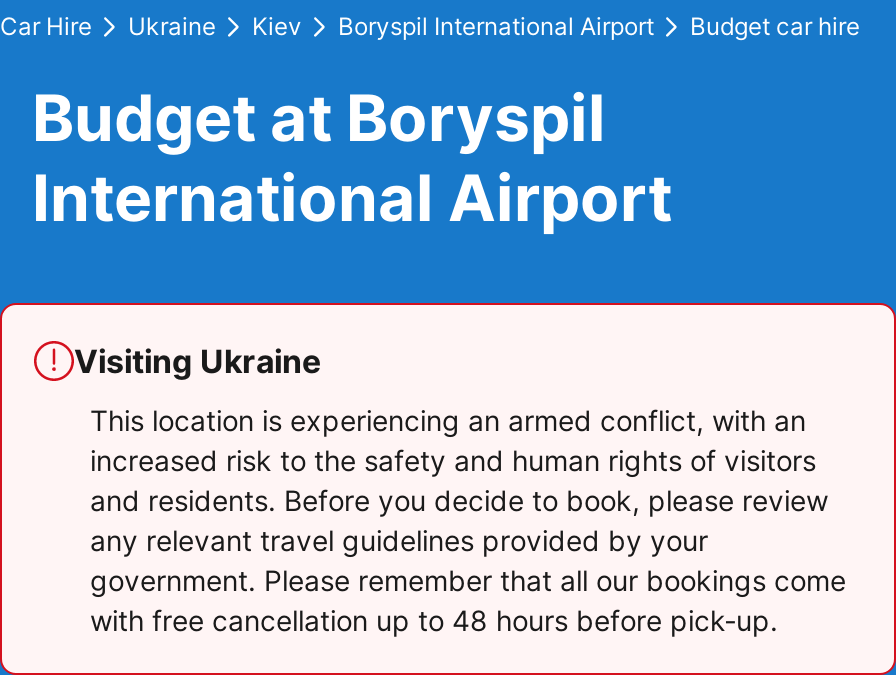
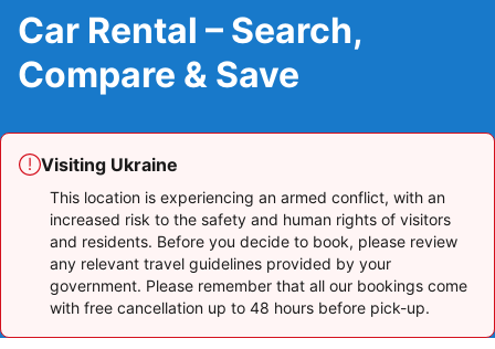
- Car Hire
- Ukraine
- Kiev
- Boryspil International Airport
- Budget car hire
- Budget at Boryspil
- International Airport
+ Car Rental – Search,
+ Compare & Save
